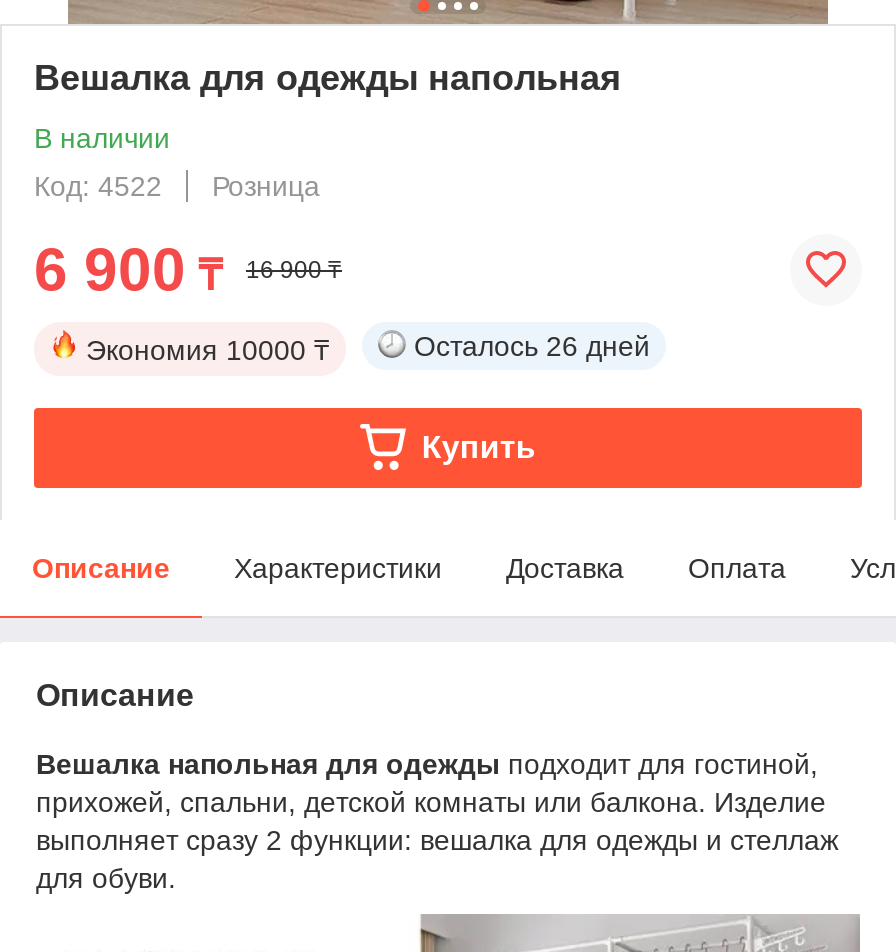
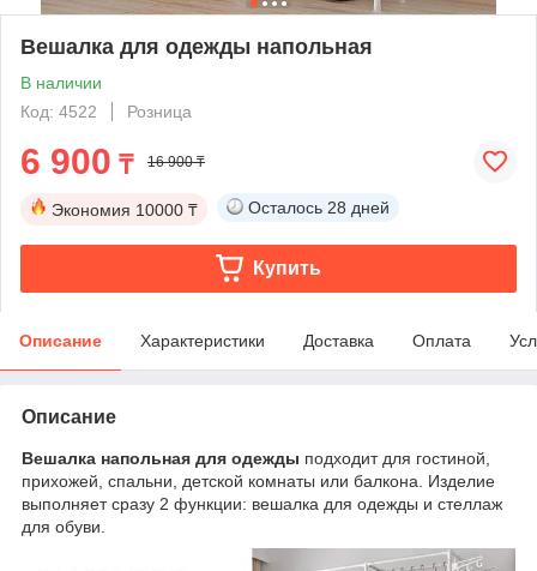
- Осталось 26 дней
+ Осталось 28 дней
